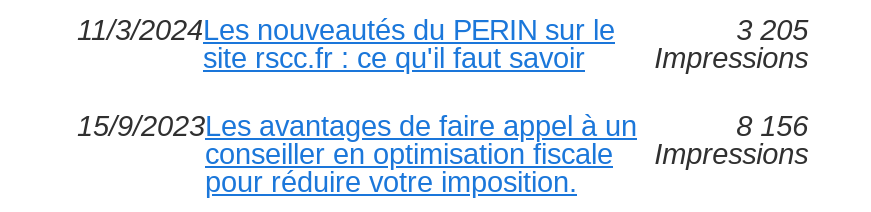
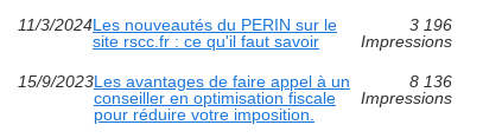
- 3 205
+ 3 196

- 8 156
+ 8 136
